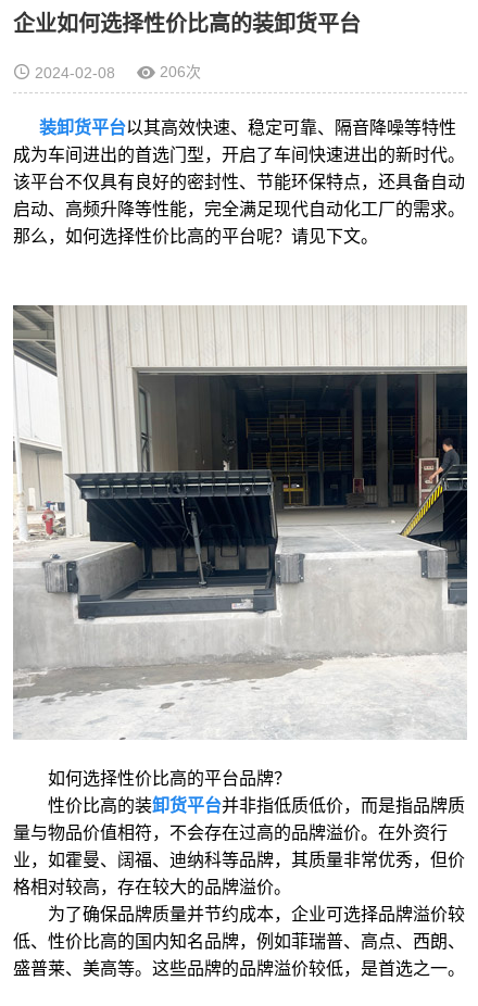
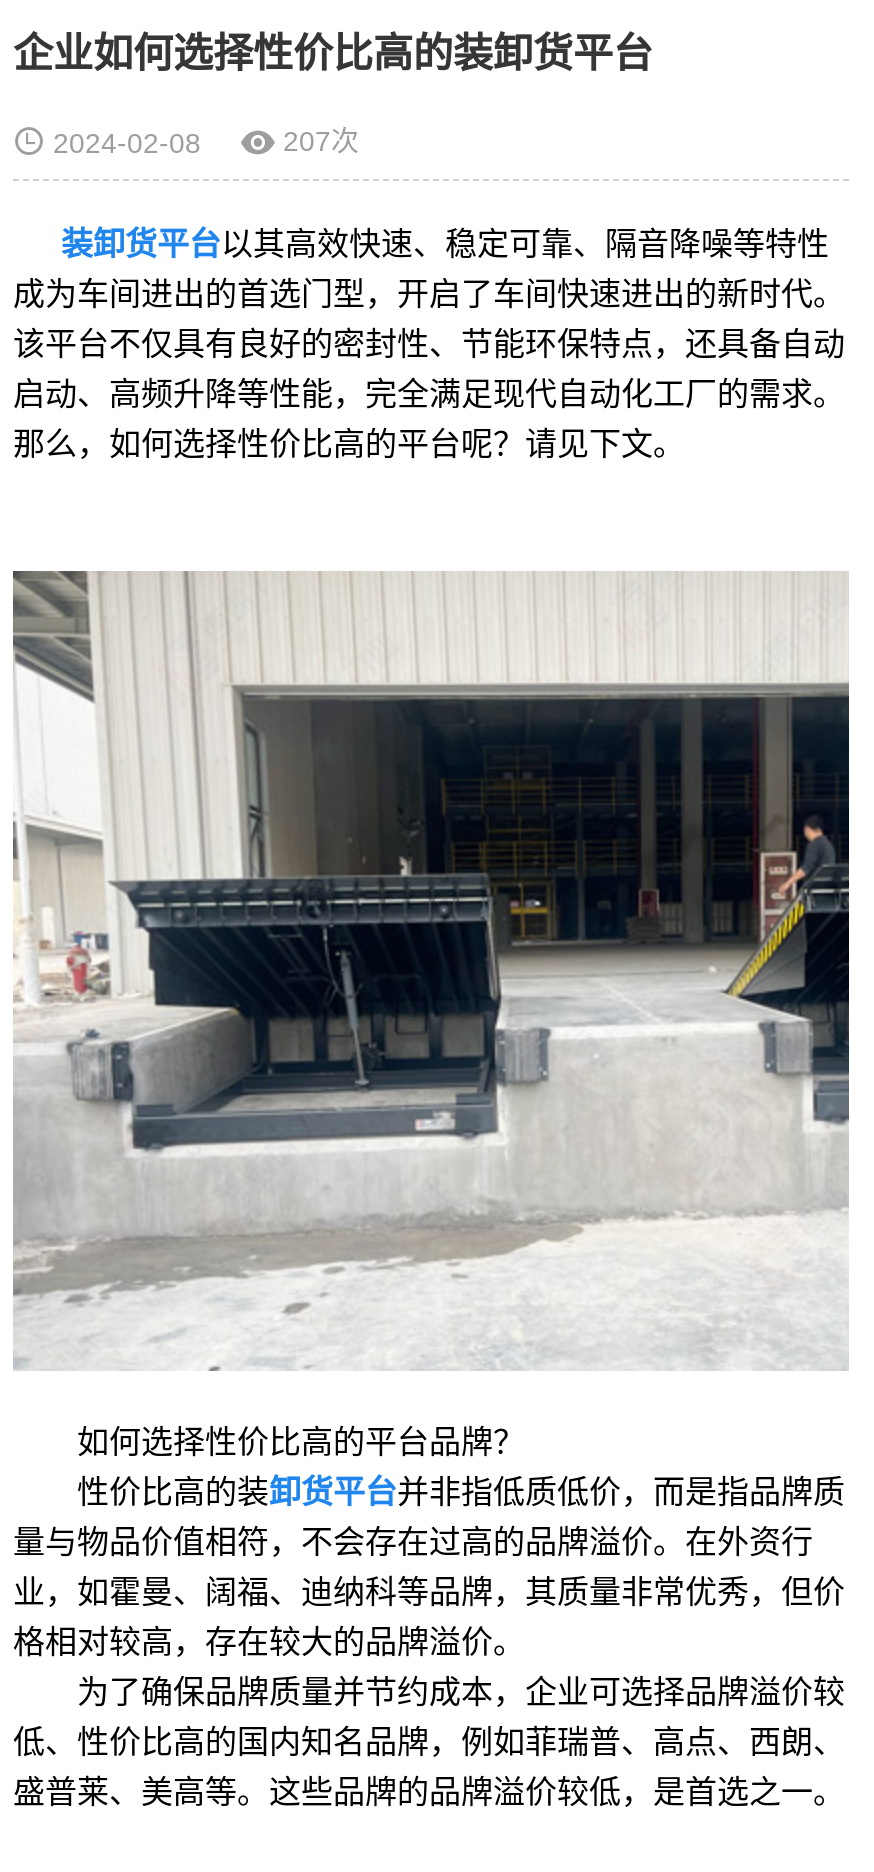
- 206次
+ 207次
